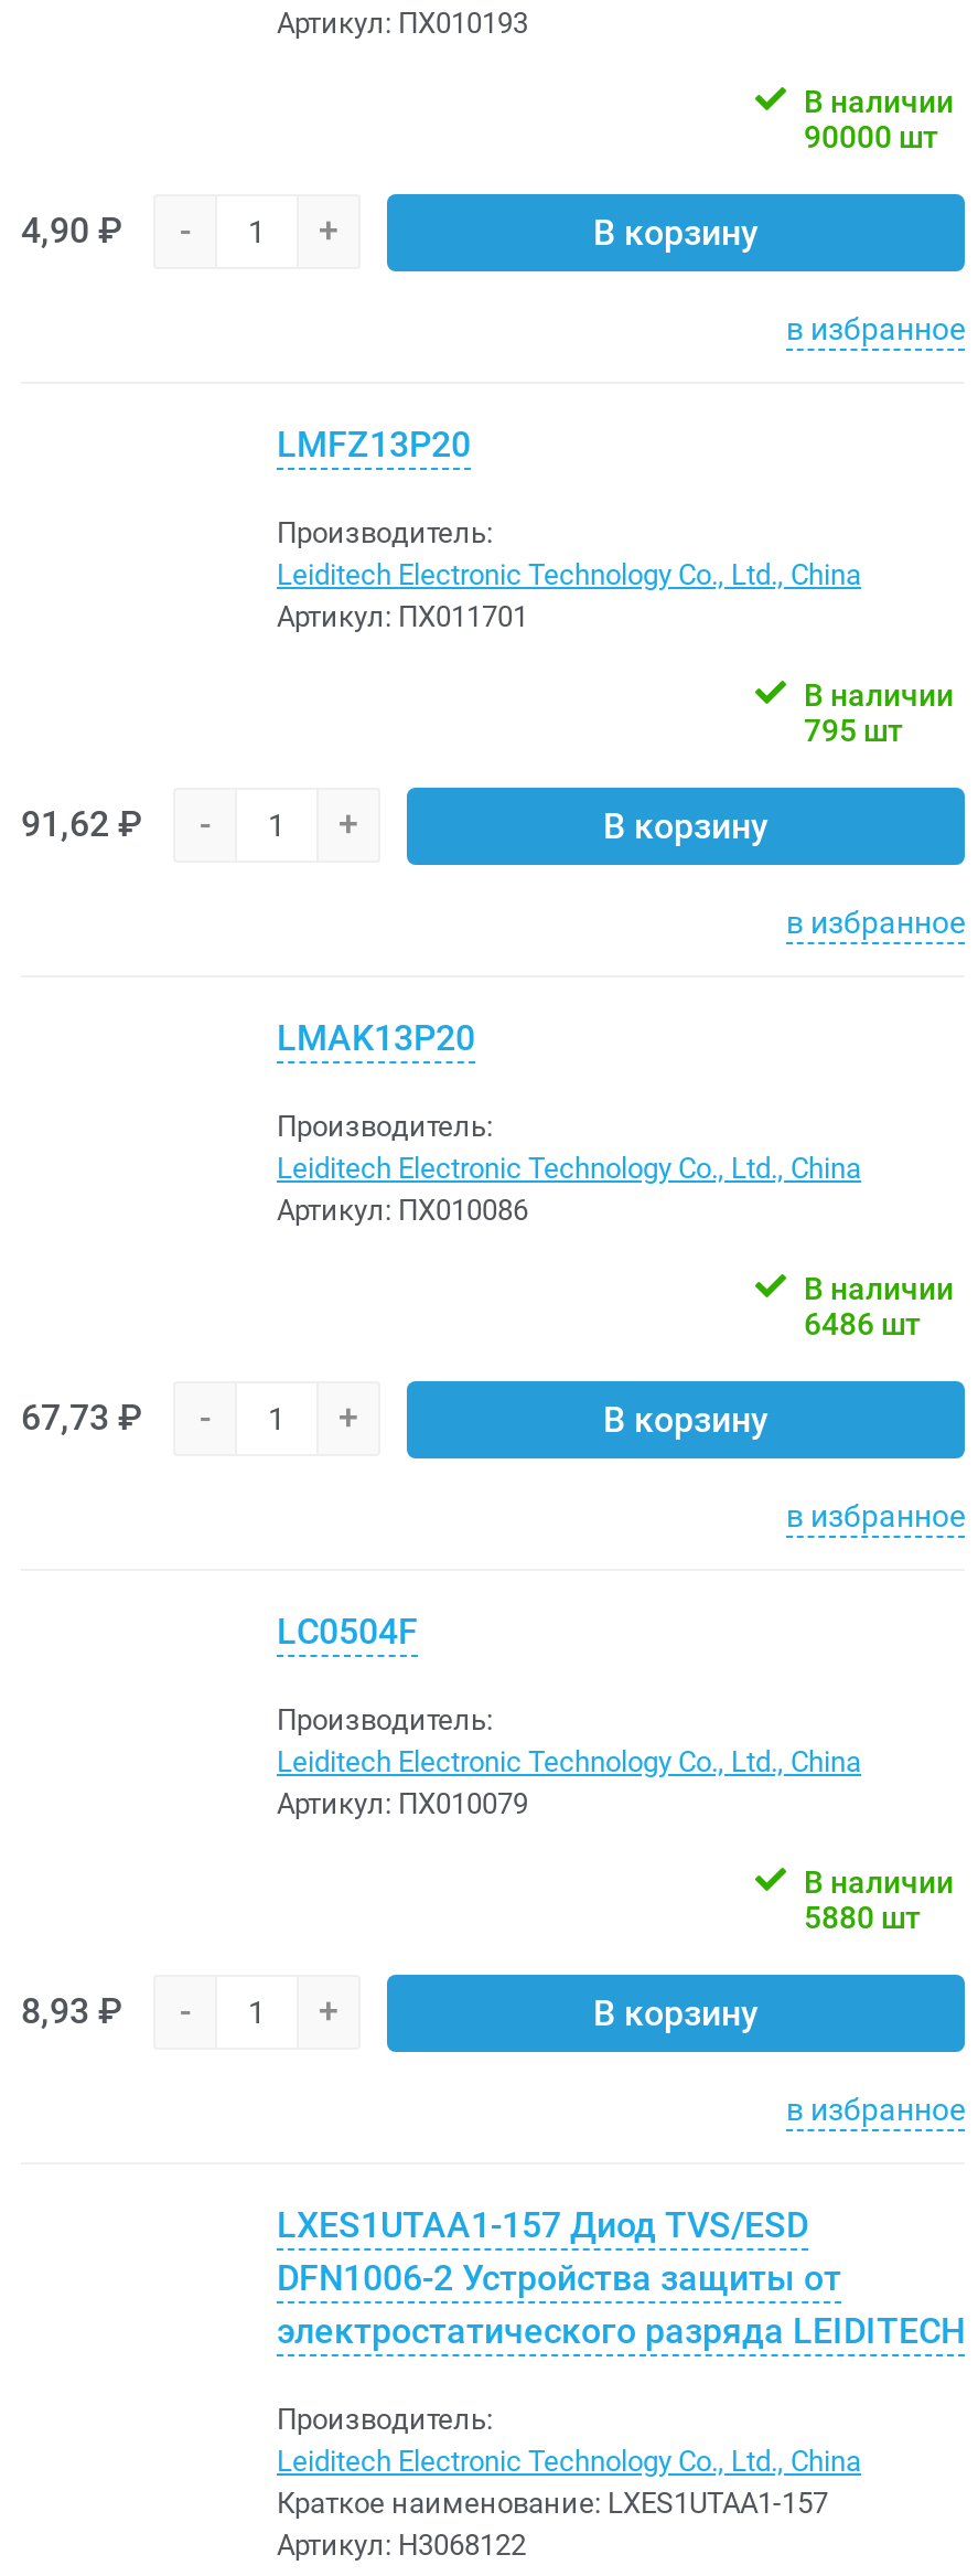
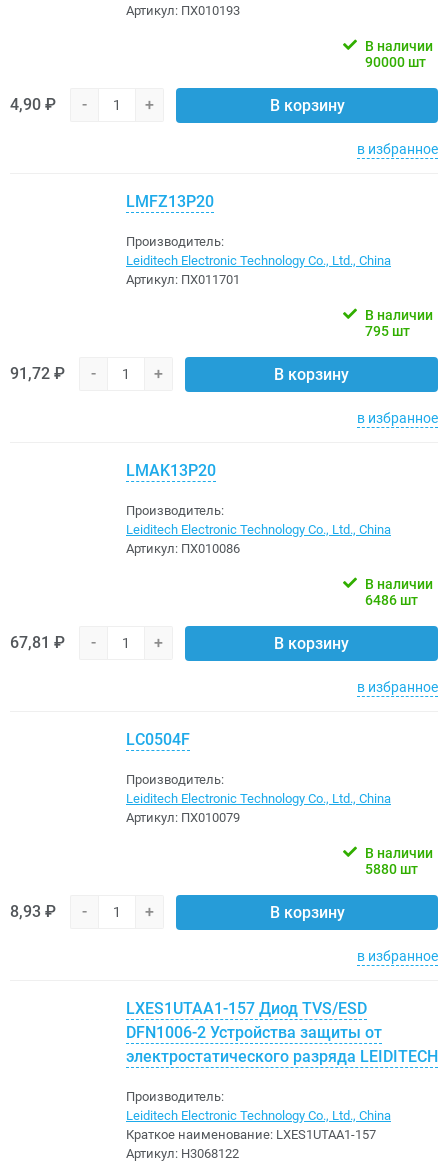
- 91,62 ₽
+ 91,72 ₽

- 67,73 ₽
+ 67,81 ₽
